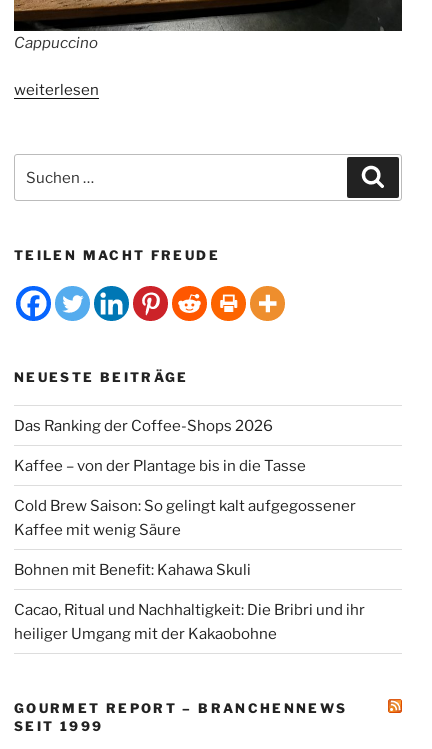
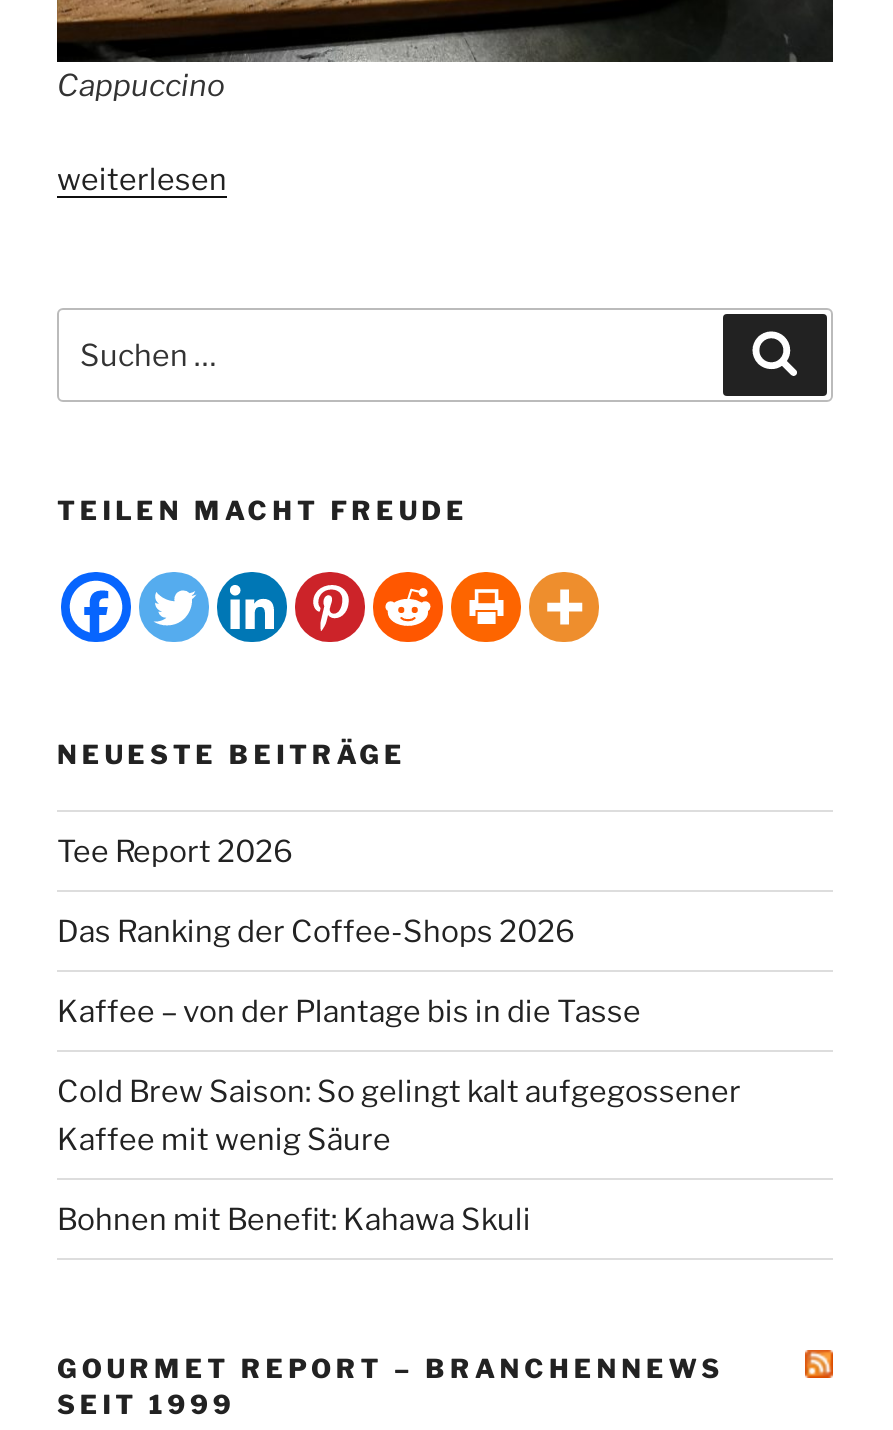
+ Tee Report 2026

moved down: Das Ranking der Coffee-Shops 2026 | Kaffee – von der Plantage bis in die Tasse | Cold Brew Saison: So gelingt kalt aufgegossener | Kaffee mit wenig Säure | Bohnen mit Benefit: Kahawa Skuli

- Cacao, Ritual und Nachhaltigkeit: Die Bribri und ihr
- heiliger Umgang mit der Kakaobohne
